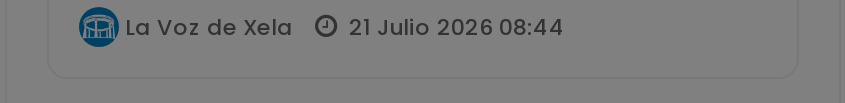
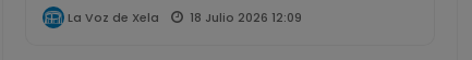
- La Voz de Xela 21 Julio 2026 08:44
+ La Voz de Xela 18 Julio 2026 12:09
